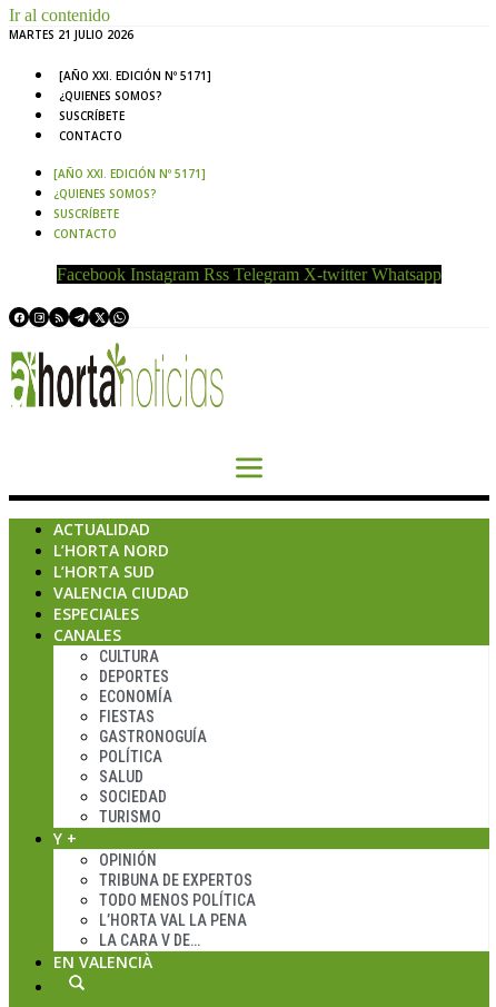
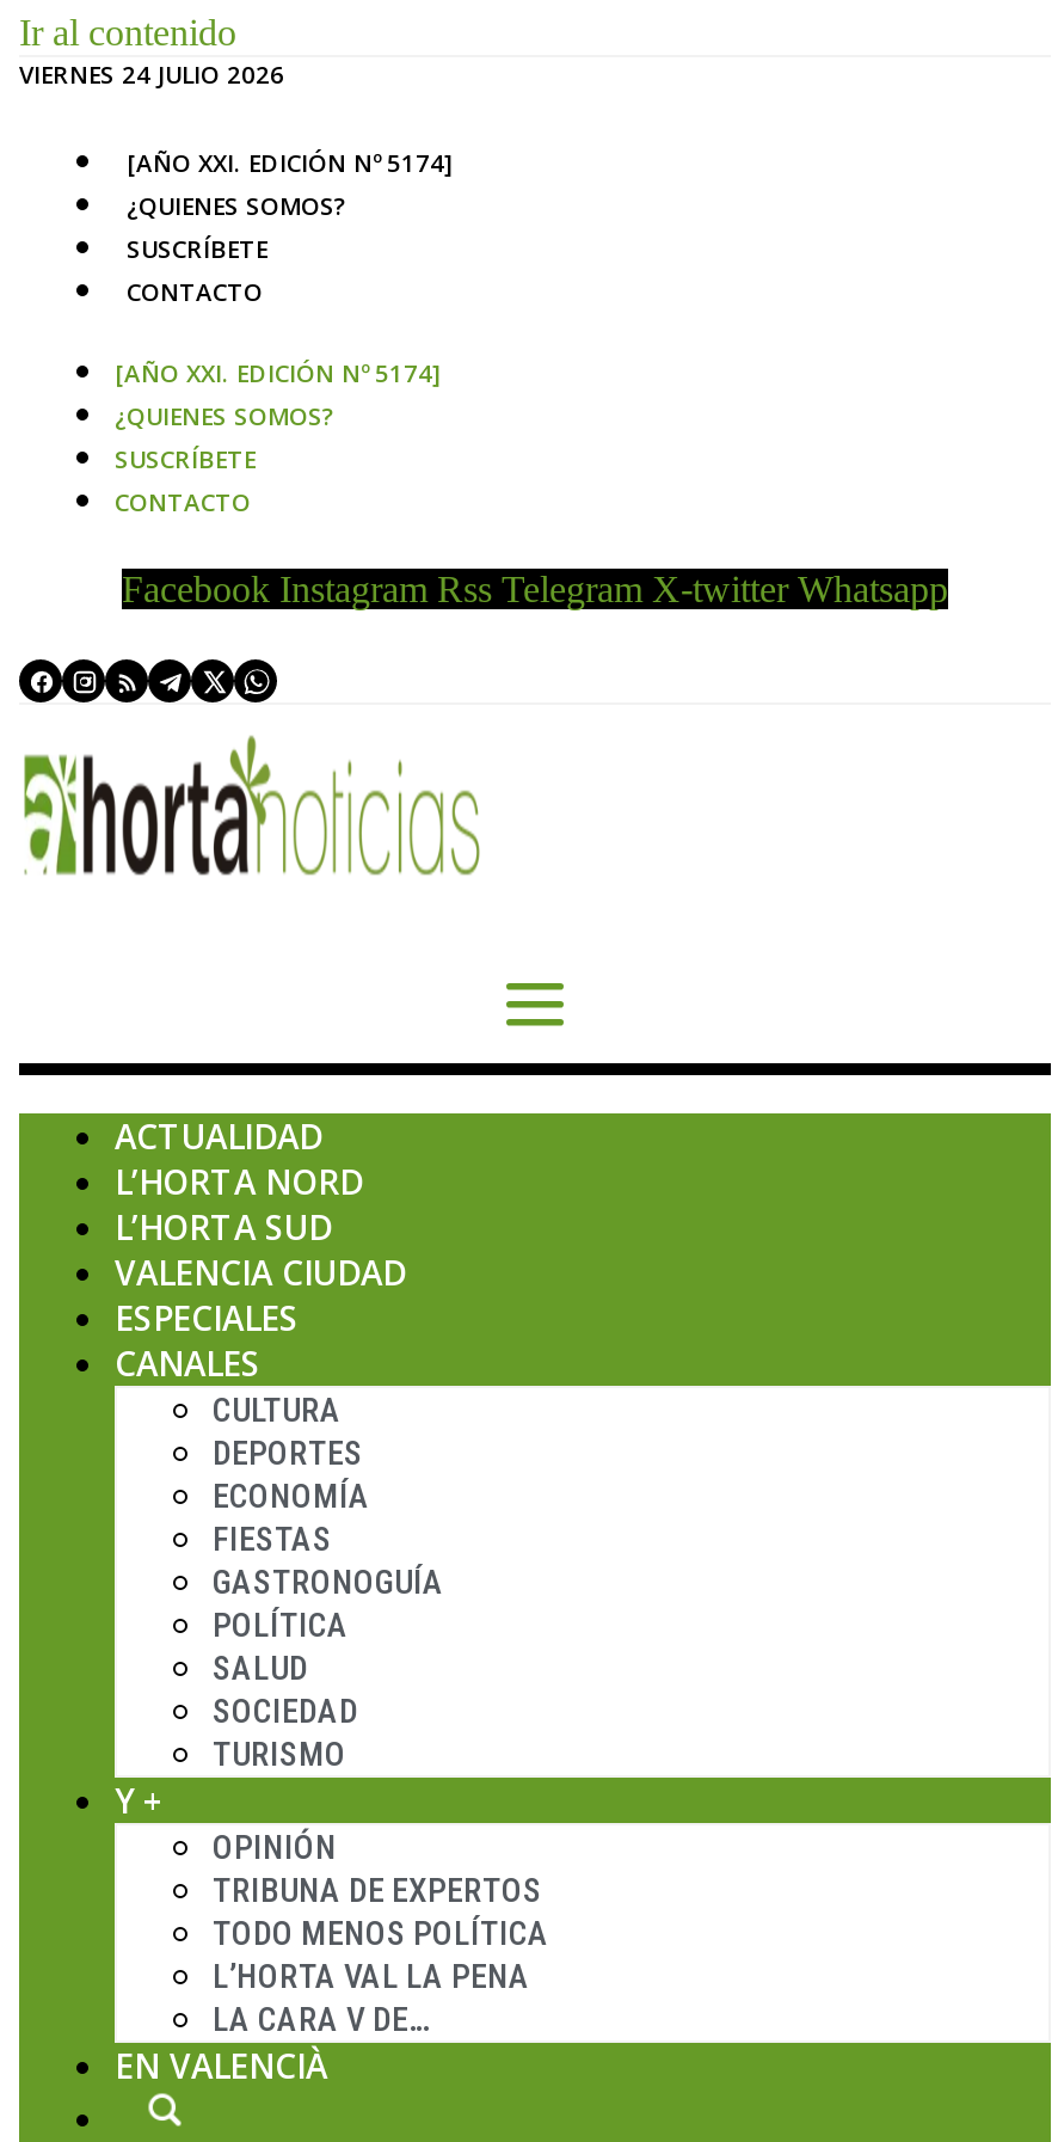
- MARTES 21 JULIO 2026
+ VIERNES 24 JULIO 2026

- [AÑO XXI. EDICIÓN Nº 5171]
+ [AÑO XXI. EDICIÓN Nº 5174]

- [AÑO XXI. EDICIÓN Nº 5171]
+ [AÑO XXI. EDICIÓN Nº 5174]
